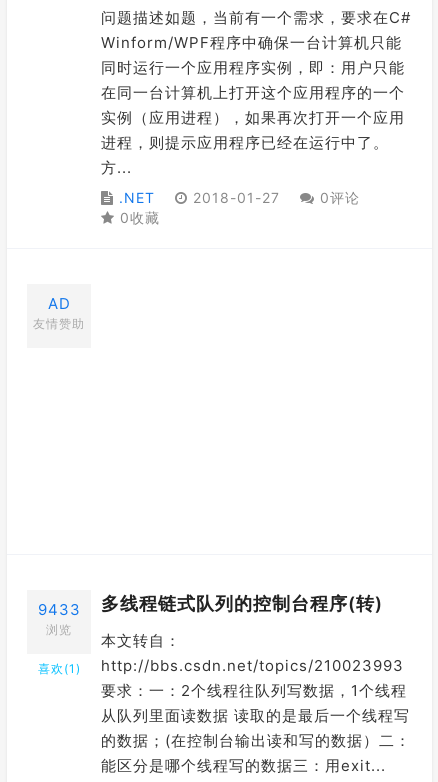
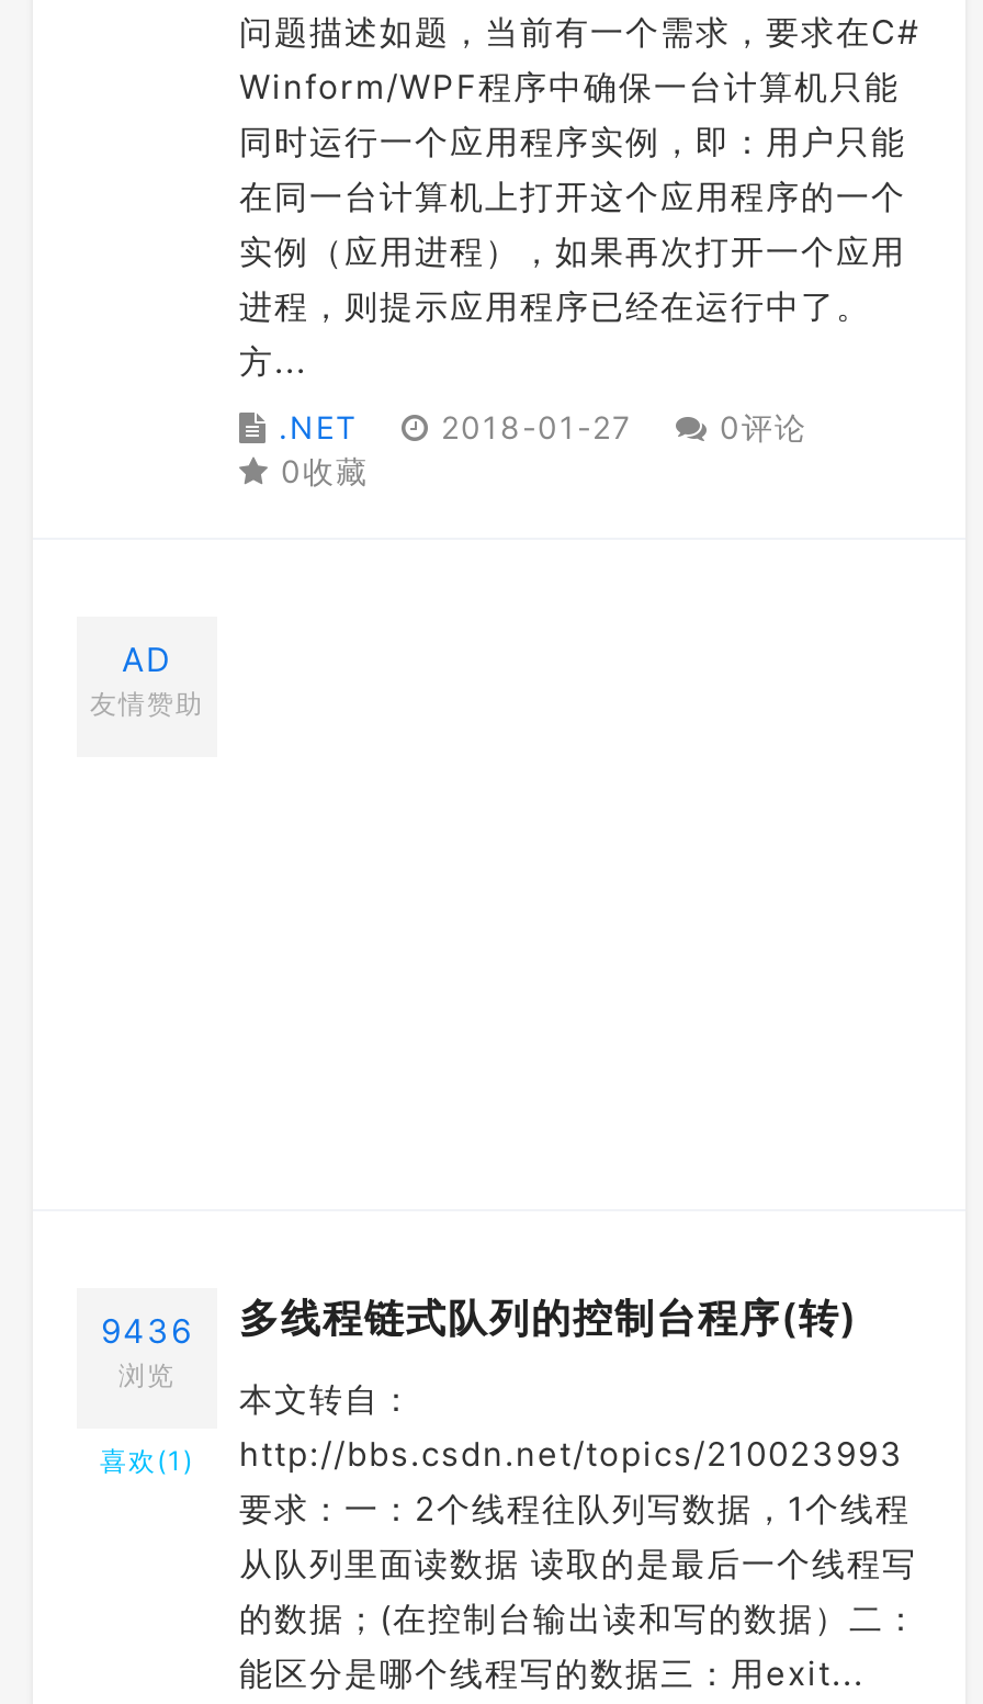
- 9433 多线程链式队列的控制台程序(转)
+ 9436 多线程链式队列的控制台程序(转)
